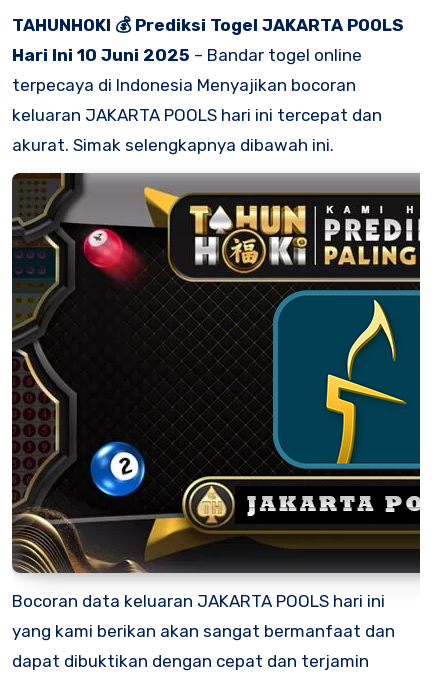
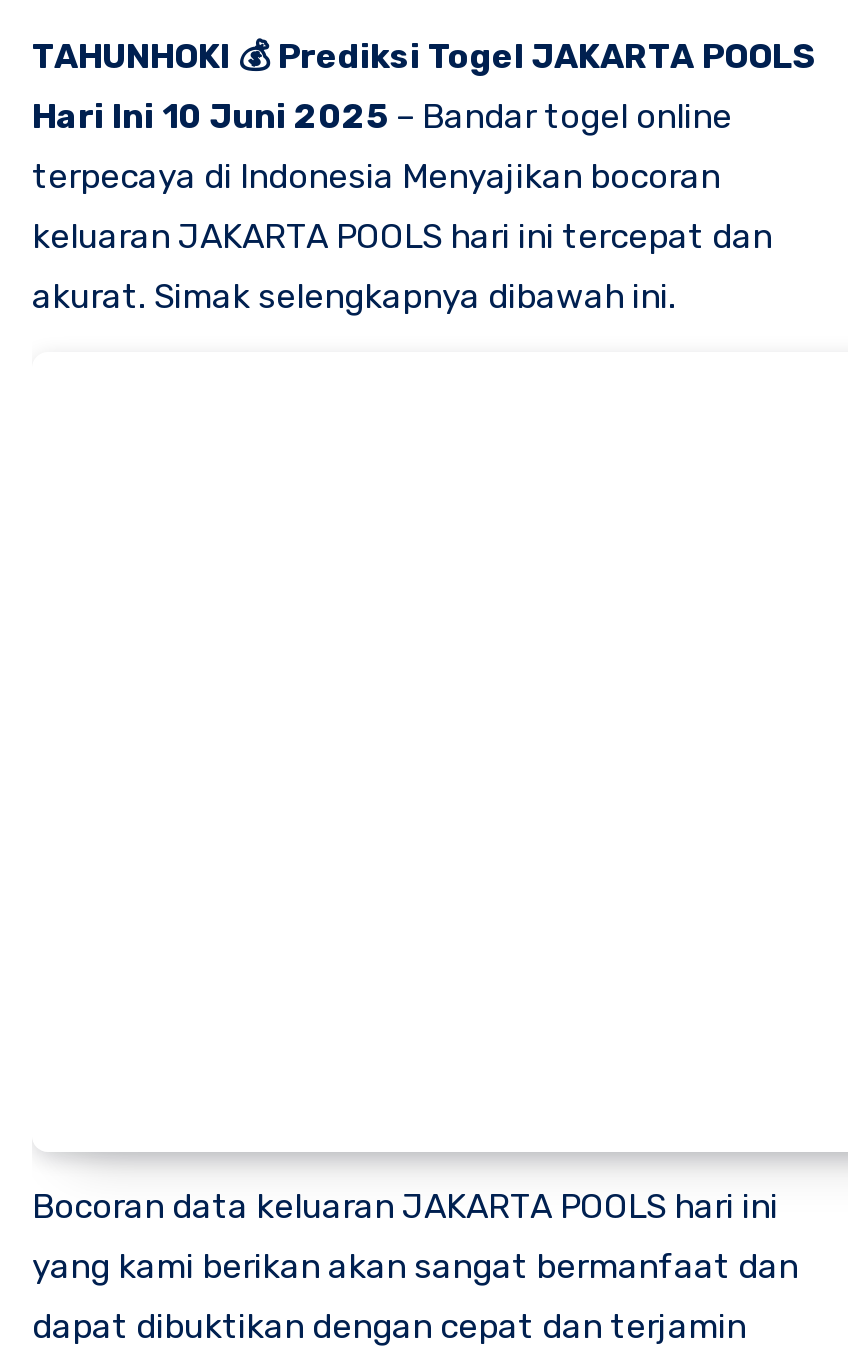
- [image]
